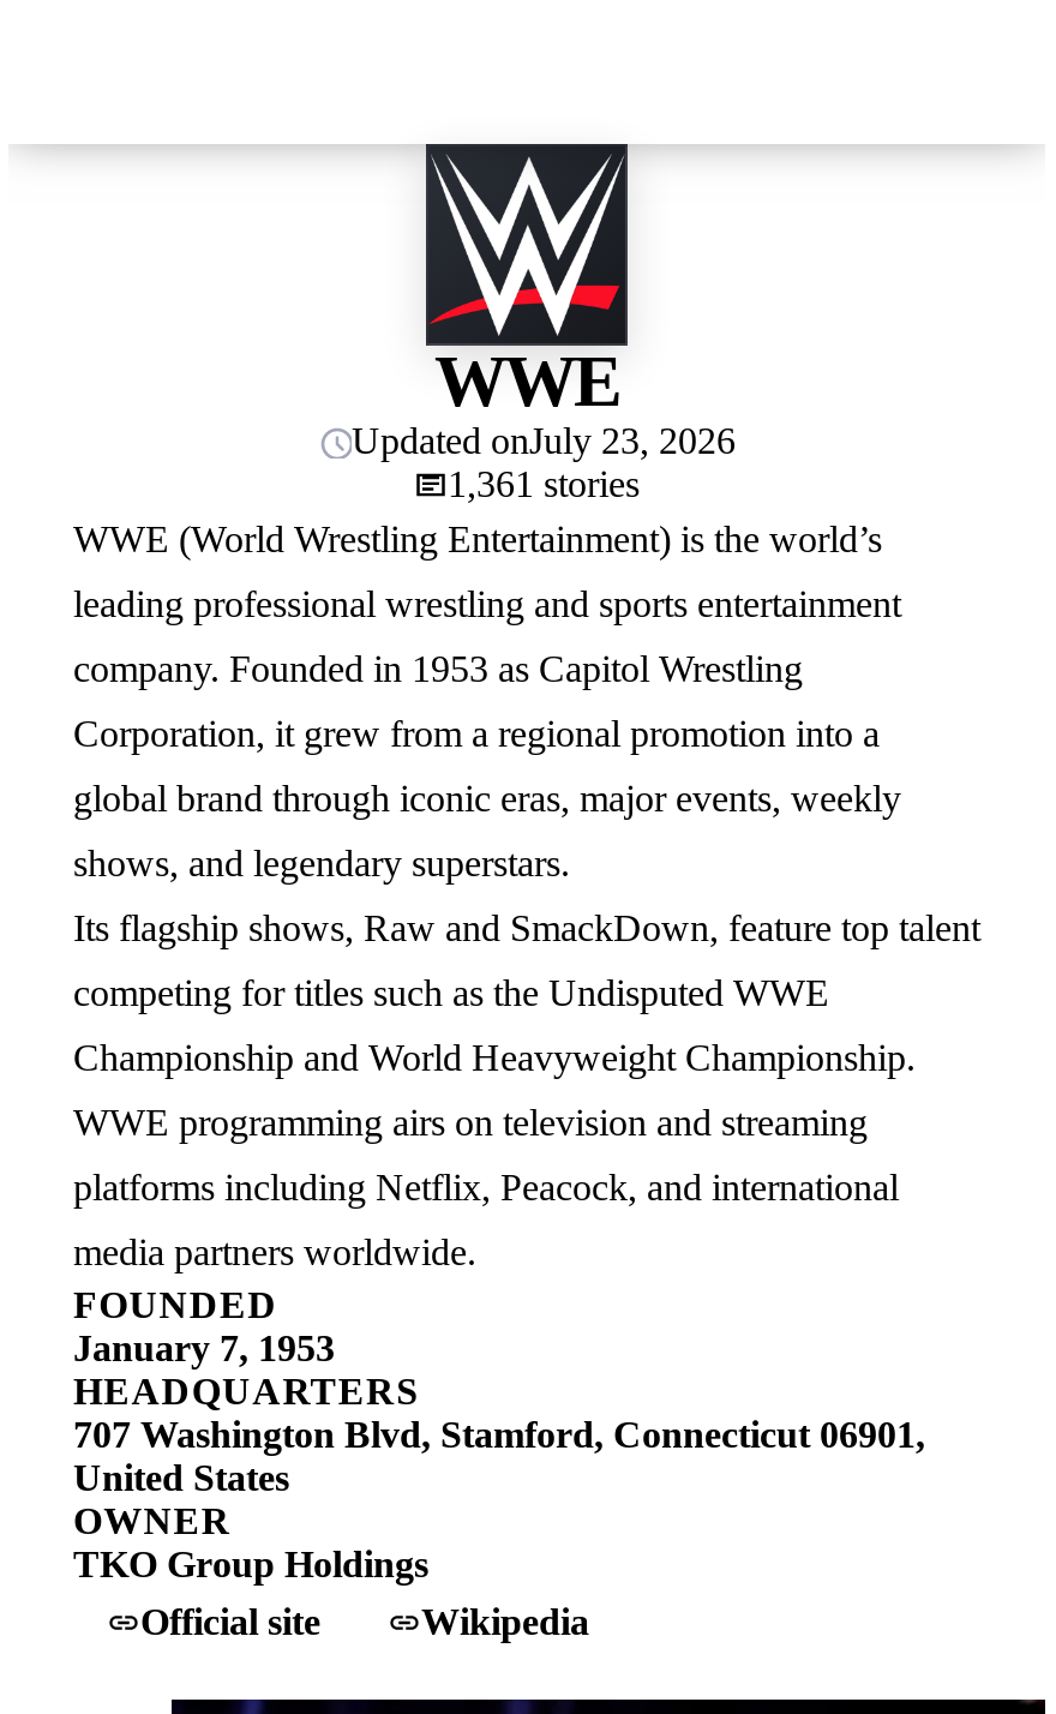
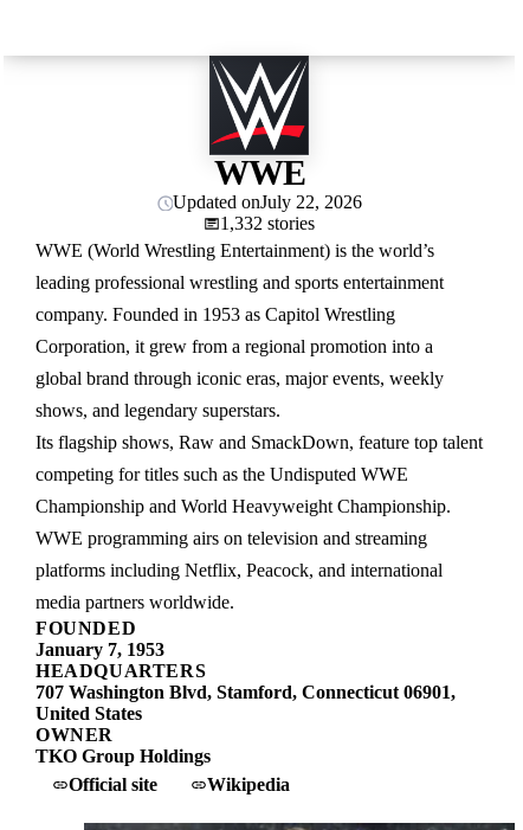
- Updated onJuly 23, 2026
+ Updated onJuly 22, 2026

- 1,361 stories
+ 1,332 stories
